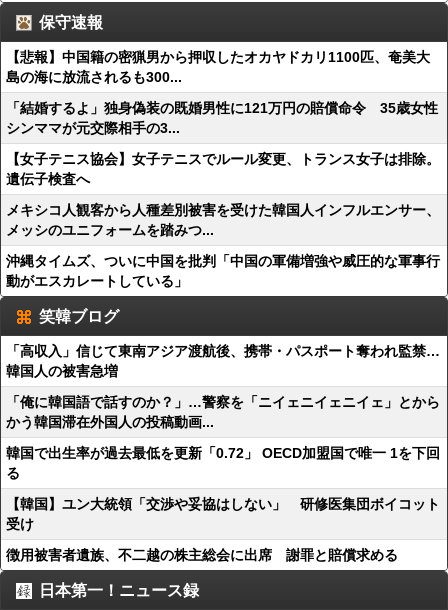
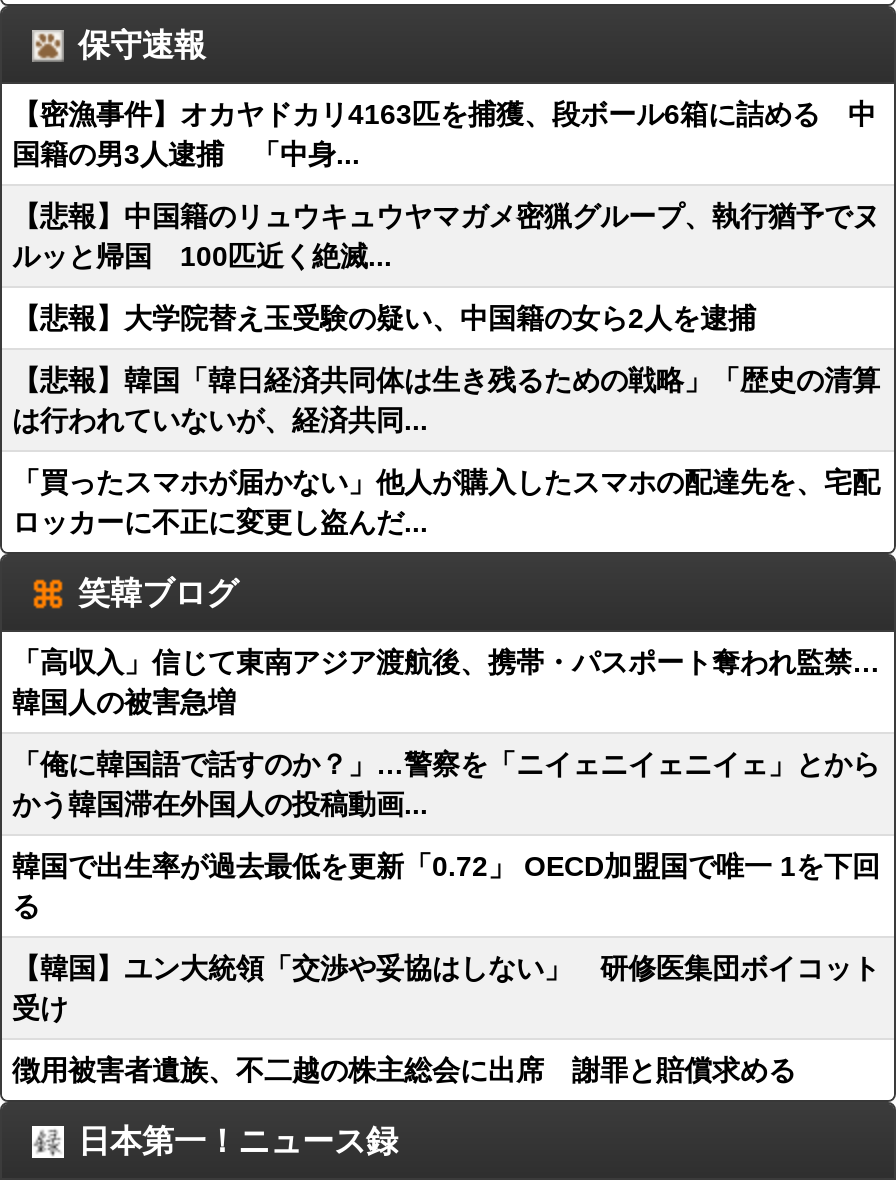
- 【悲報】中国籍の密猟男から押収したオカヤドカリ1100匹、奄美大
- 島の海に放流されるも300...
+ 【密漁事件】オカヤドカリ4163匹を捕獲、段ボール6箱に詰める 中
+ 国籍の男3人逮捕 「中身...

- 「結婚するよ」独身偽装の既婚男性に121万円の賠償命令 35歳女性
- シンママが元交際相手の3...
+ 【悲報】中国籍のリュウキュウヤマガメ密猟グループ、執行猶予でヌ
+ ルッと帰国 100匹近く絶滅...

- 【女子テニス協会】女子テニスでルール変更、トランス女子は排除。
- 遺伝子検査へ
+ 【悲報】大学院替え玉受験の疑い、中国籍の女ら2人を逮捕

- メキシコ人観客から人種差別被害を受けた韓国人インフルエンサー、
- メッシのユニフォームを踏みつ...
+ 【悲報】韓国「韓日経済共同体は生き残るための戦略」「歴史の清算
+ は行われていないが、経済共同...

- 沖縄タイムズ、ついに中国を批判「中国の軍備増強や威圧的な軍事行
- 動がエスカレートしている」
+ 「買ったスマホが届かない」他人が購入したスマホの配達先を、宅配
+ ロッカーに不正に変更し盗んだ...
